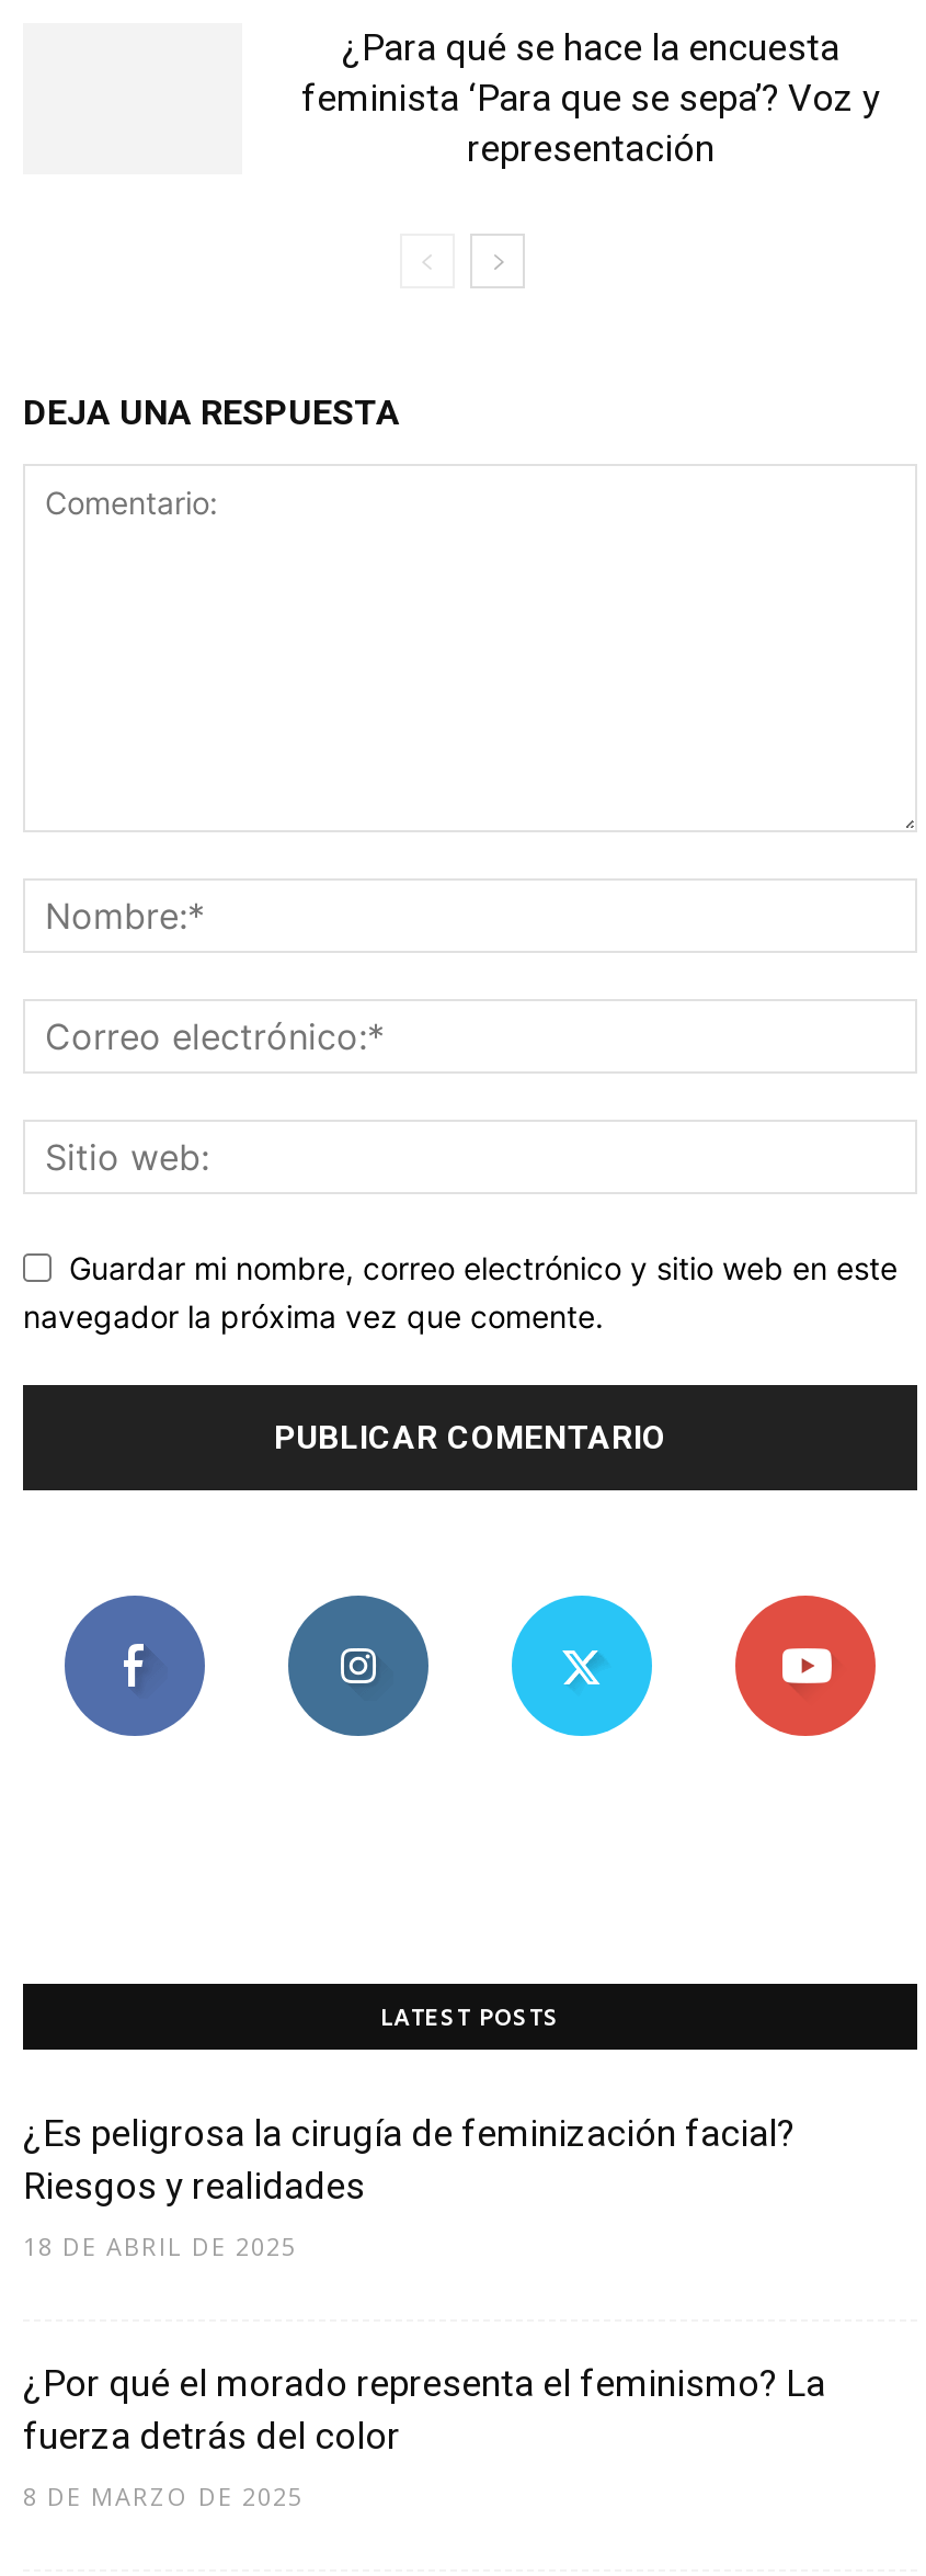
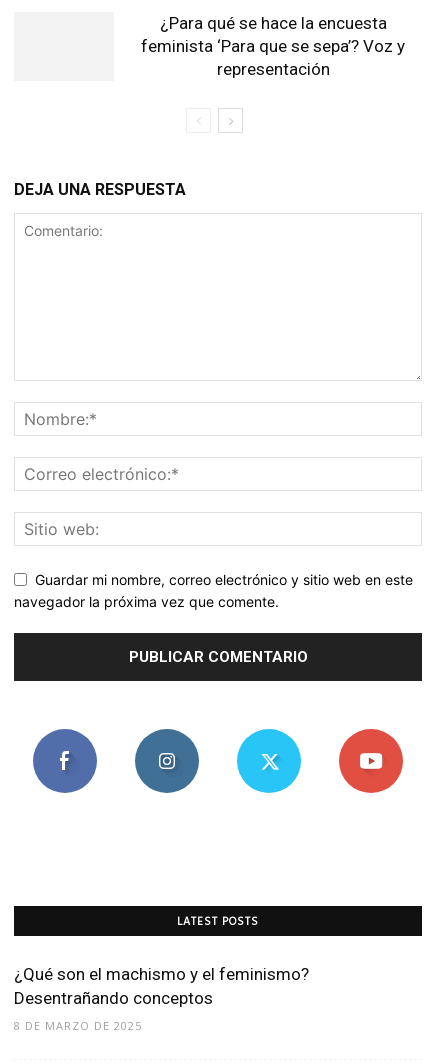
- ¿Es peligrosa la cirugía de feminización facial?
- Riesgos y realidades
- 18 DE ABRIL DE 2025
- ¿Por qué el morado representa el feminismo? La
- fuerza detrás del color
+ ¿Qué son el machismo y el feminismo?
+ Desentrañando conceptos
